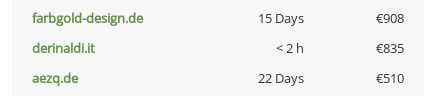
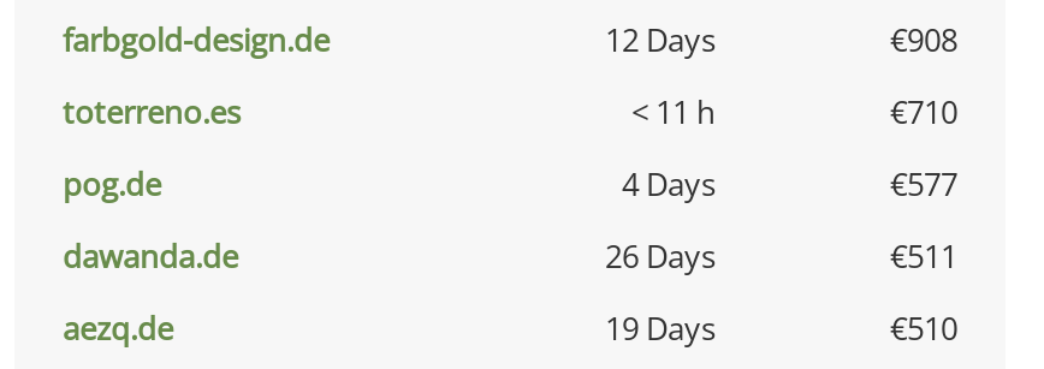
- 15 Days
+ 12 Days

- derinaldi.it
- < 2 h
- €835
+ toterreno.es
+ < 11 h
+ €710
+ pog.de
+ 4 Days
+ €577
+ dawanda.de
+ 26 Days
+ €511

- 22 Days
+ 19 Days
